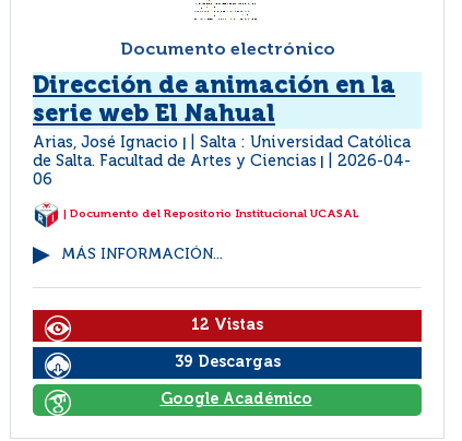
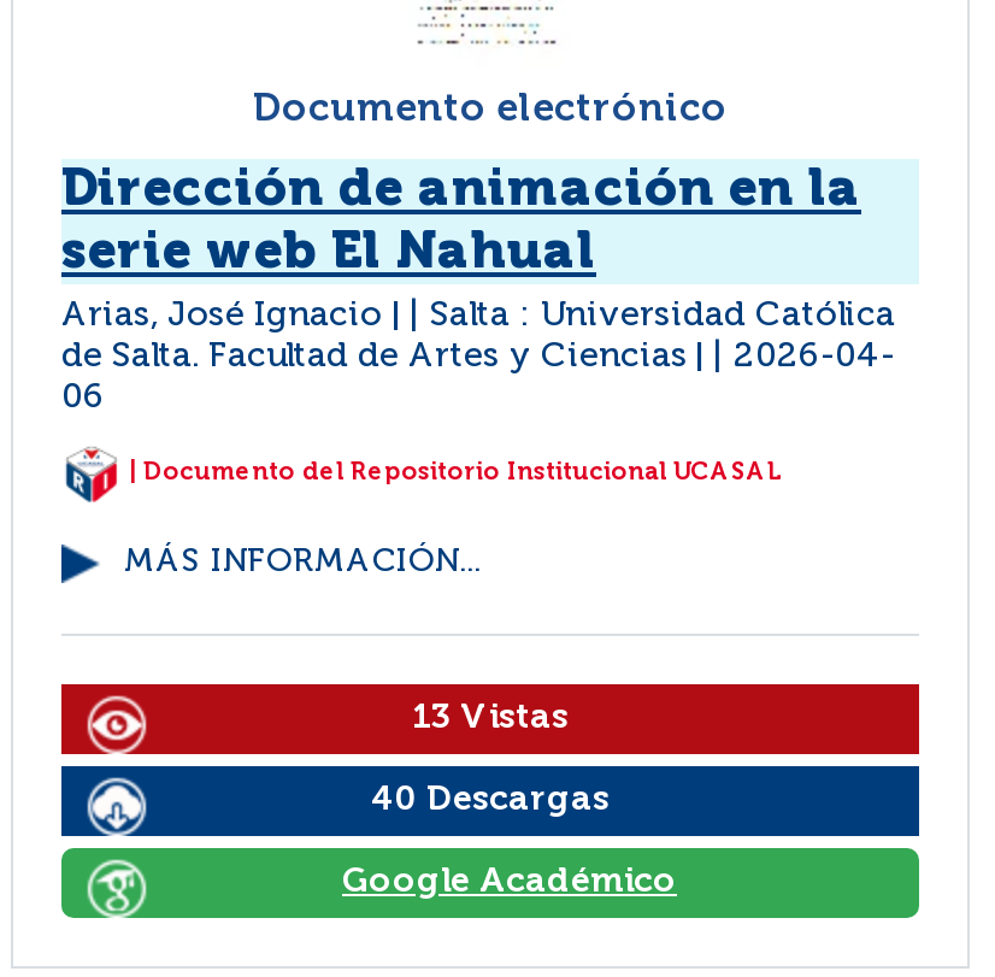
- 12 Vistas
+ 13 Vistas

- 39 Descargas
+ 40 Descargas
